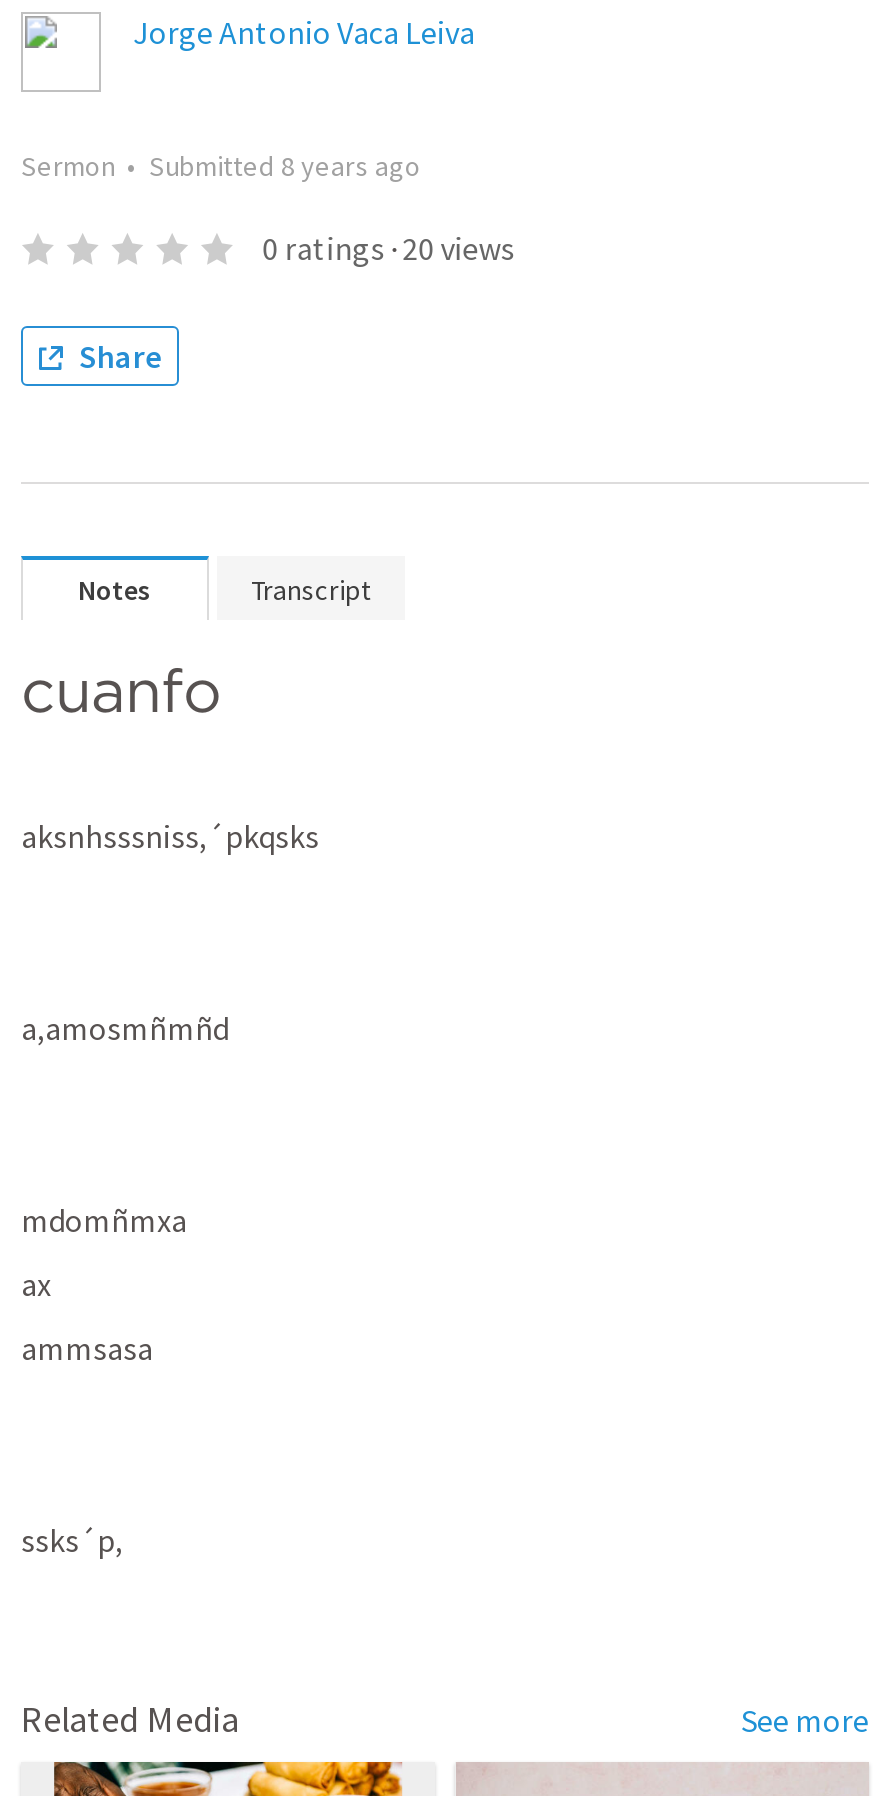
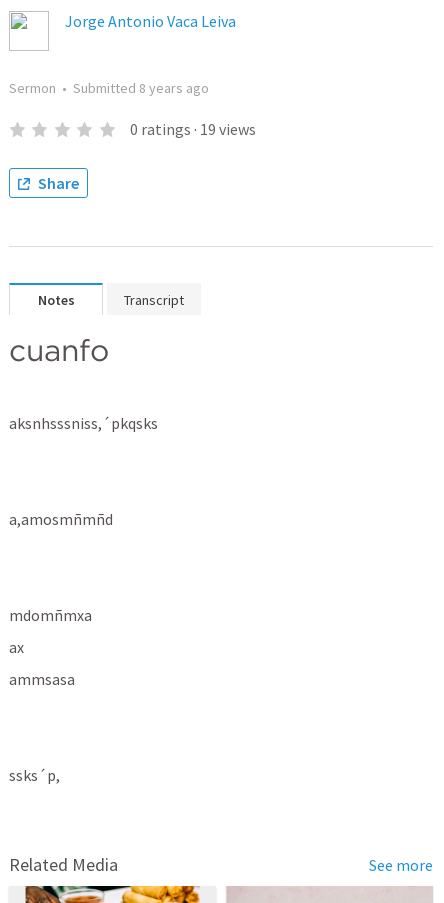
- 0 ratings · 20 views
+ 0 ratings · 19 views
